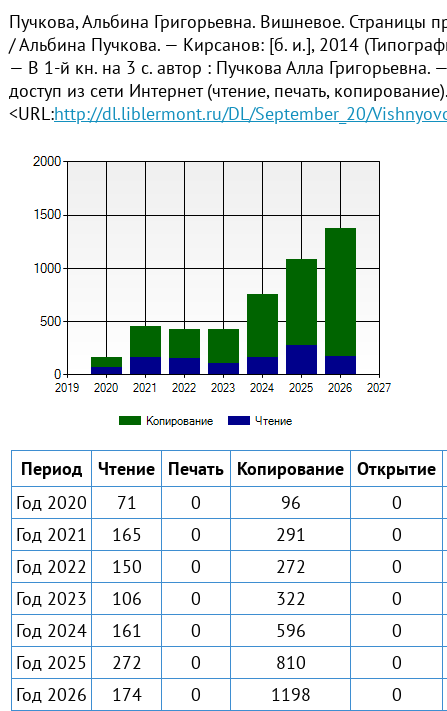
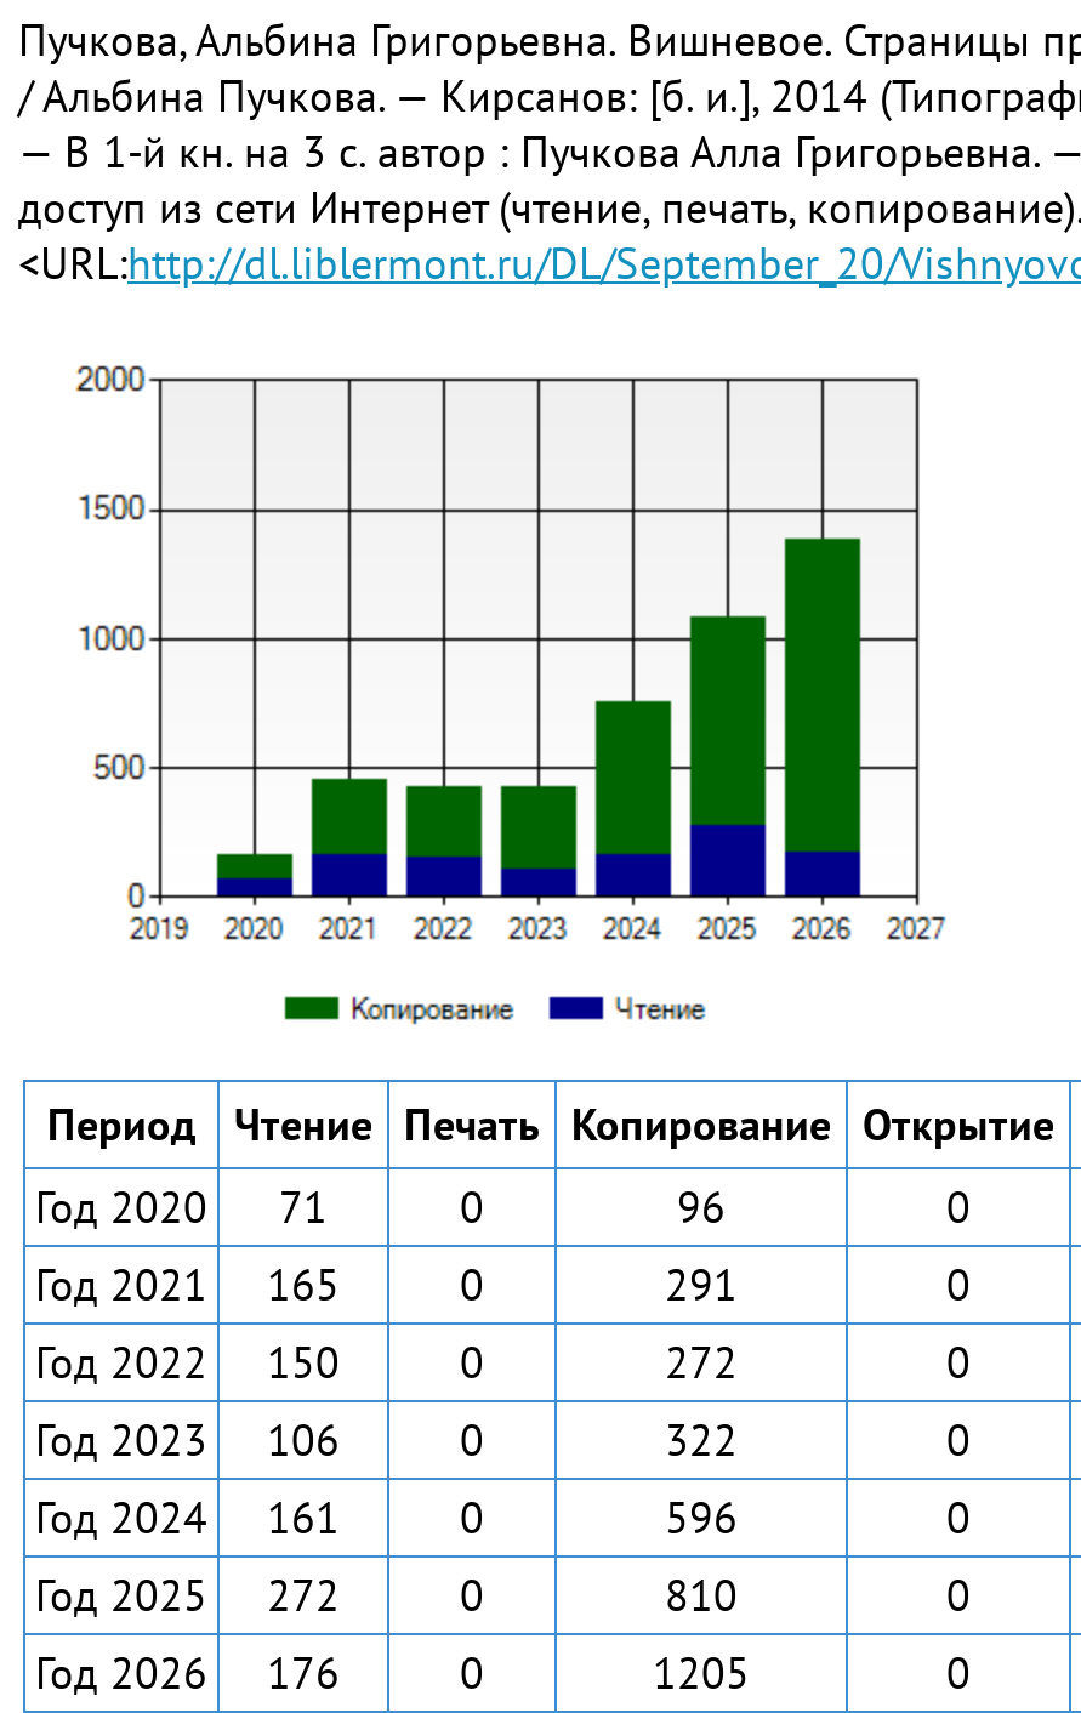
- Год 2026 174
+ Год 2026 176

- 1198
+ 1205
